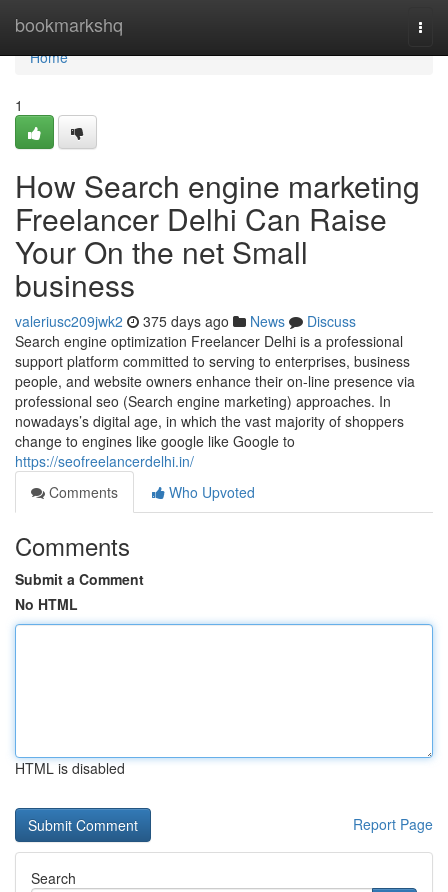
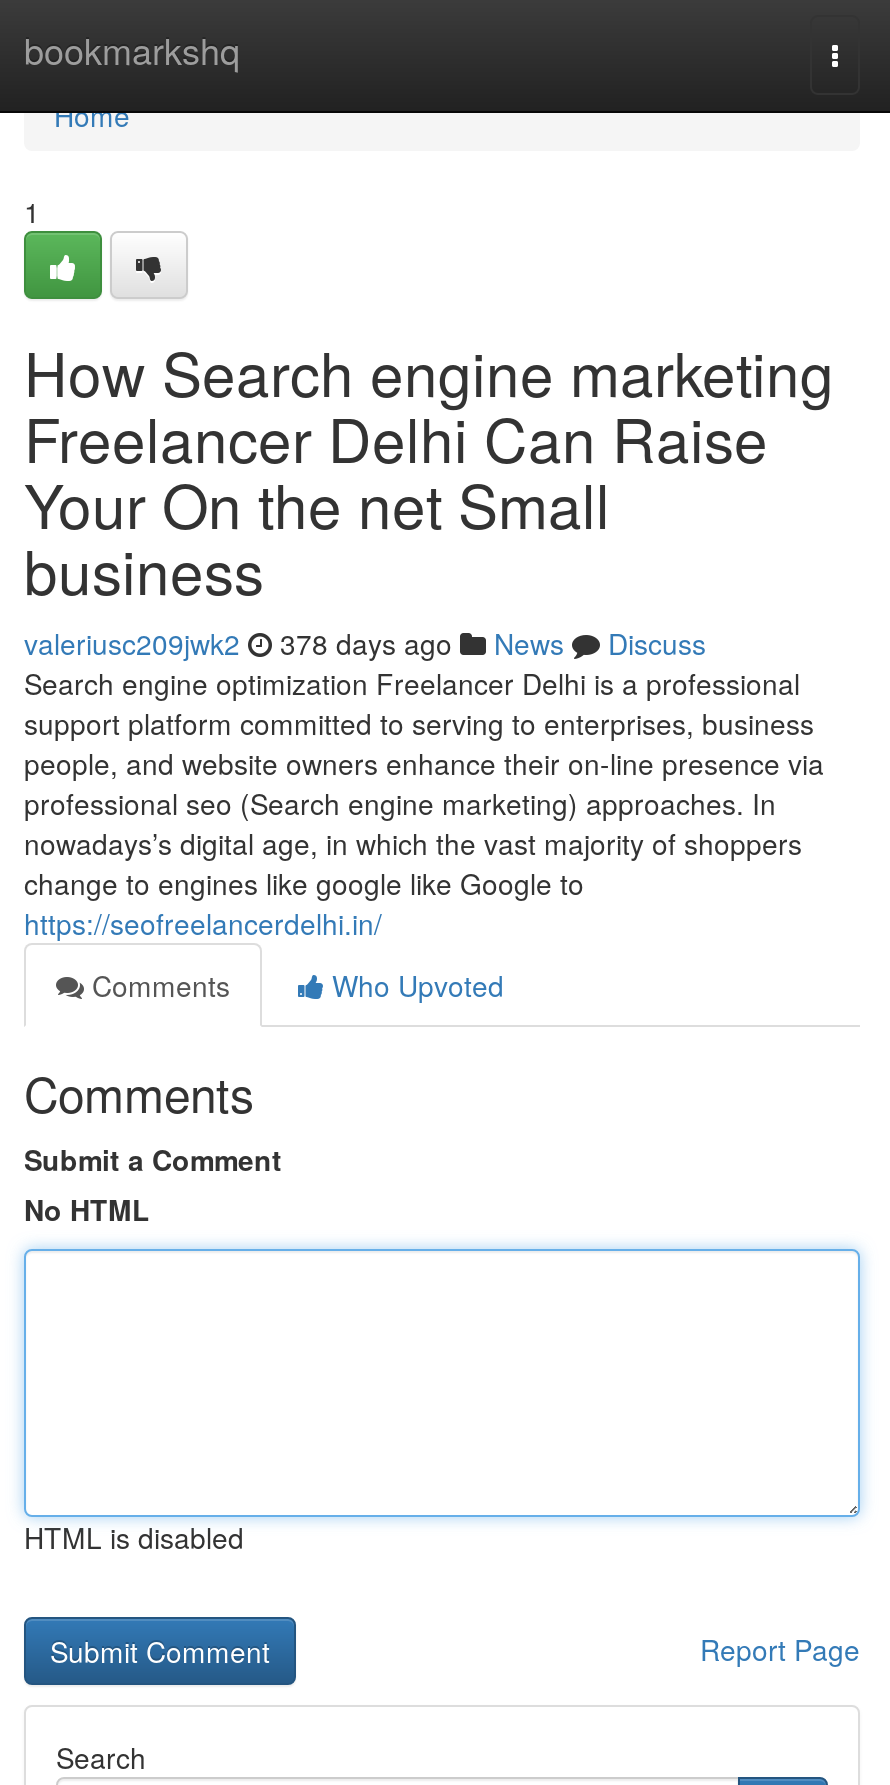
- valeriusc209jwk2 375 days ago News Discuss
+ valeriusc209jwk2 378 days ago News Discuss
